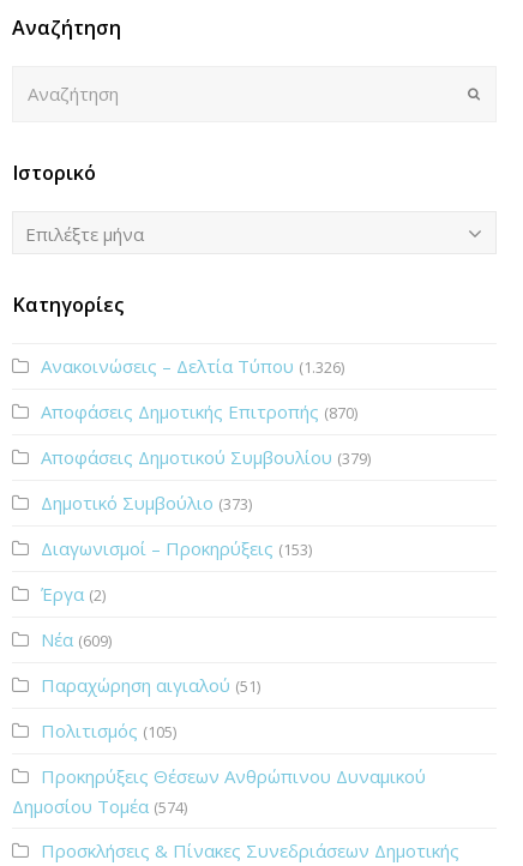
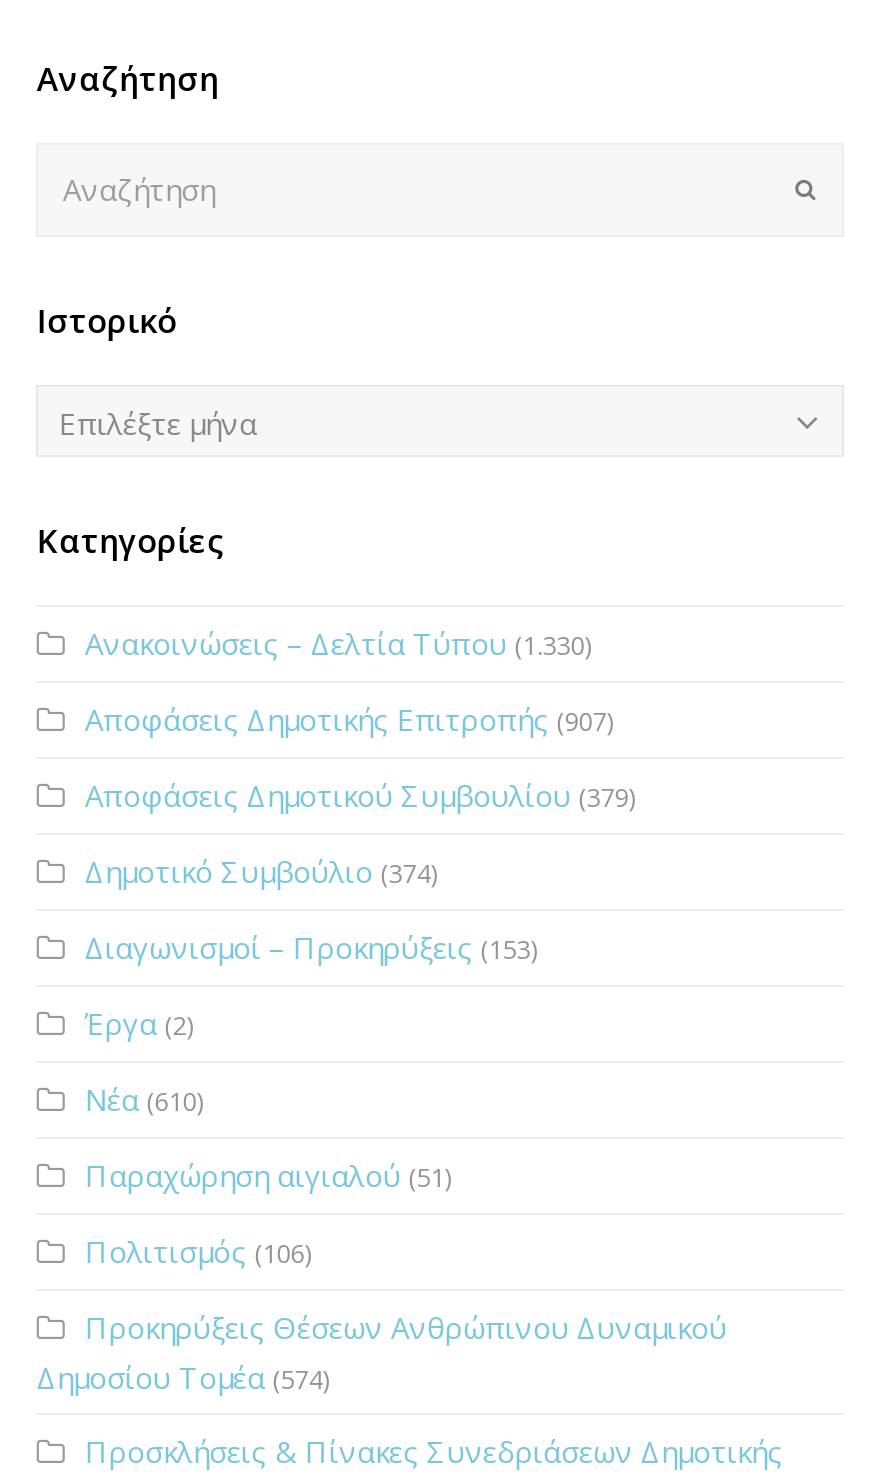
- Ανακοινώσεις – Δελτία Τύπου (1.326)
+ Ανακοινώσεις – Δελτία Τύπου (1.330)

- Αποφάσεις Δημοτικής Επιτροπής (870)
+ Αποφάσεις Δημοτικής Επιτροπής (907)

- Δημοτικό Συμβούλιο (373)
+ Δημοτικό Συμβούλιο (374)

- Νέα (609)
+ Νέα (610)

- Πολιτισμός (105)
+ Πολιτισμός (106)
